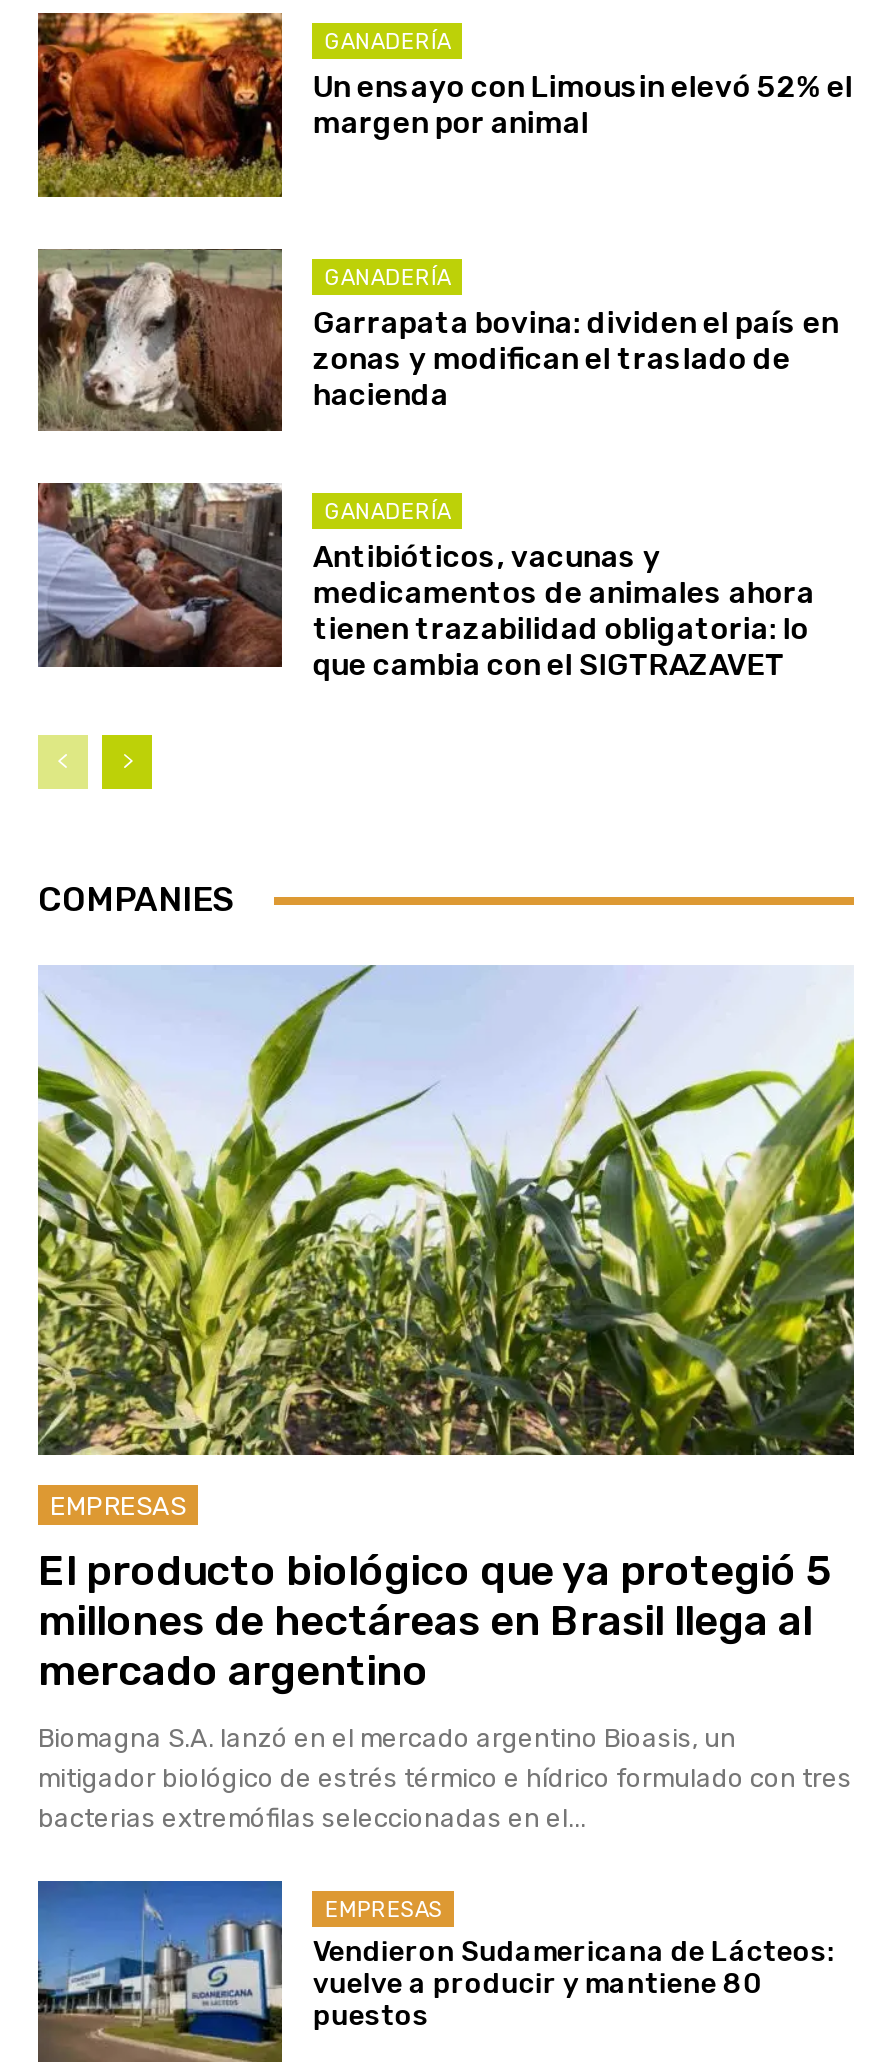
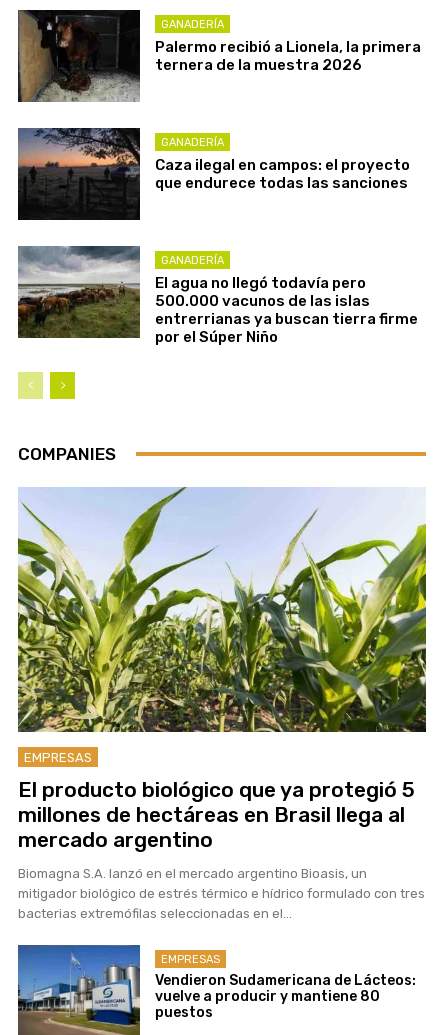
- [image]
- Un ensayo con Limousin elevó 52% el
- margen por animal
+ [image]
+ Palermo recibió a Lionela, la primera
+ ternera de la muestra 2026

- [image]
- Garrapata bovina: dividen el país en
- zonas y modifican el traslado de
- hacienda
+ [image]
+ Caza ilegal en campos: el proyecto
+ que endurece todas las sanciones

- [image]
- Antibióticos, vacunas y
- medicamentos de animales ahora
- tienen trazabilidad obligatoria: lo
- que cambia con el SIGTRAZAVET
+ [image]
+ El agua no llegó todavía pero
+ 500.000 vacunos de las islas
+ entrerrianas ya buscan tierra firme
+ por el Súper Niño
